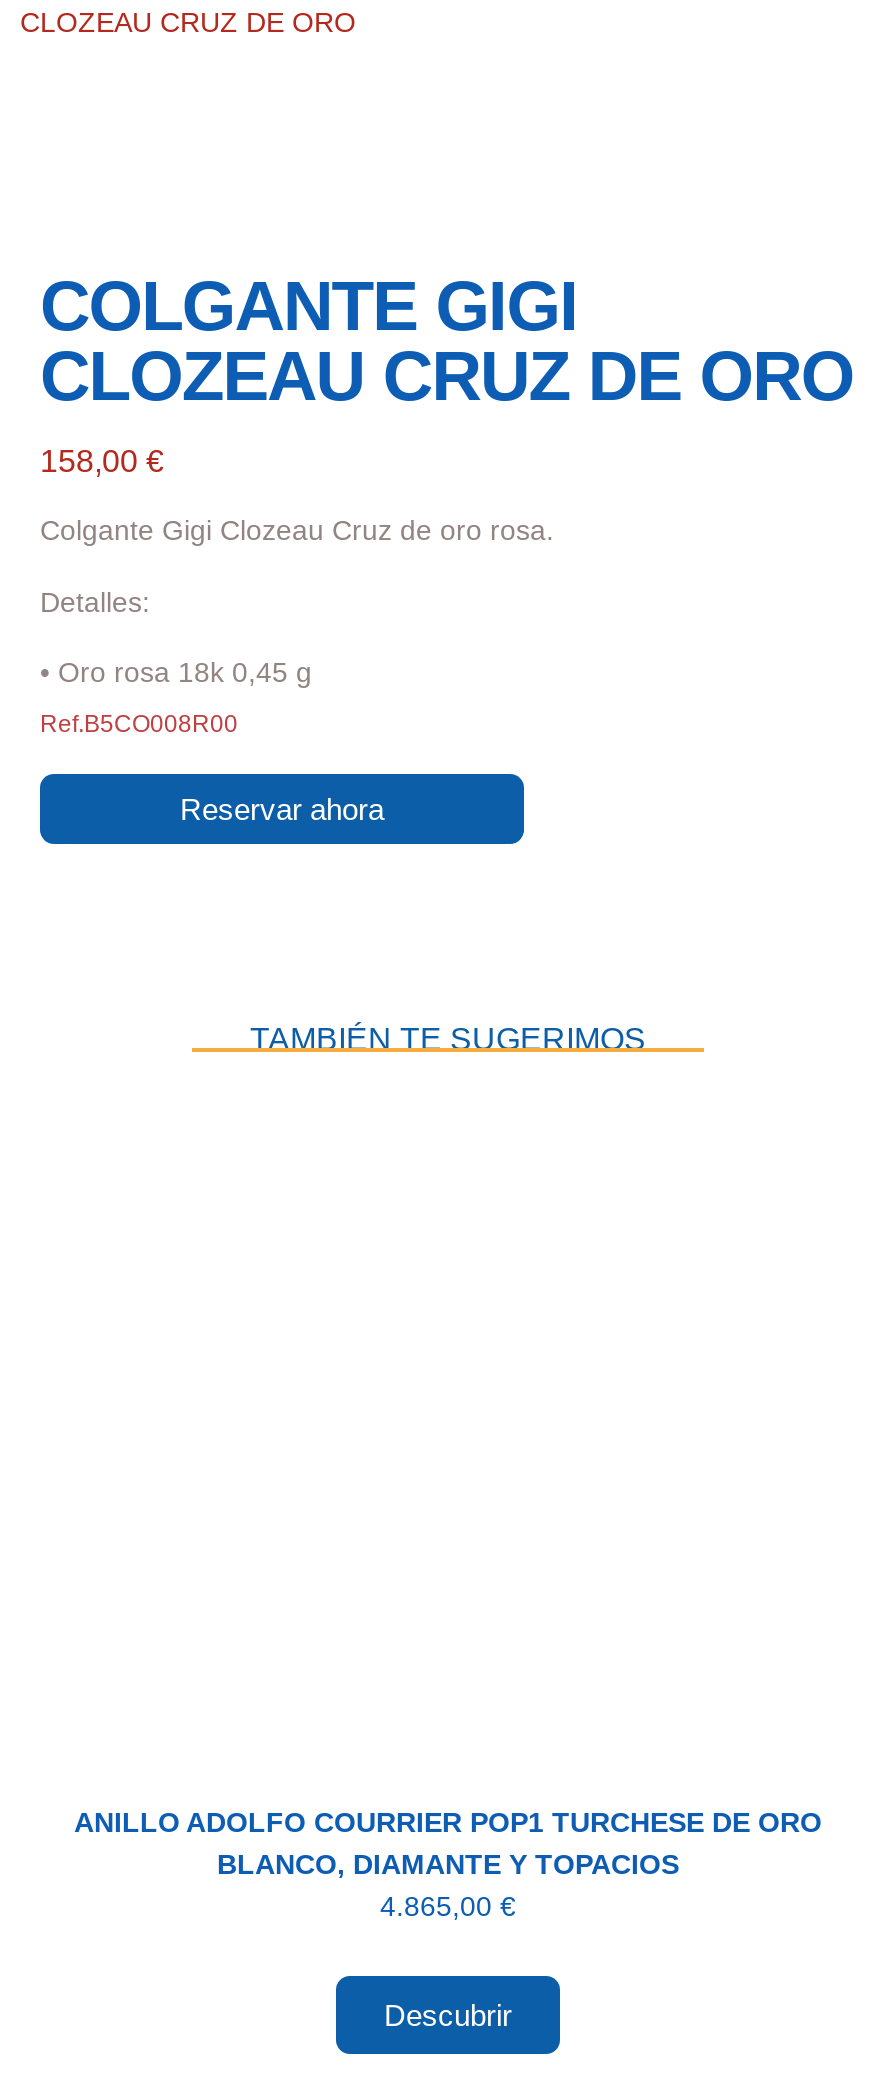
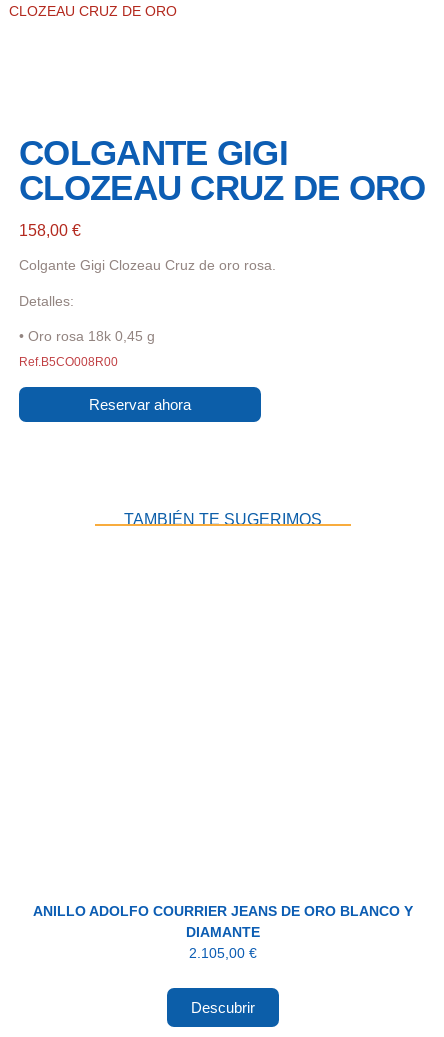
- ANILLO ADOLFO COURRIER POP1 TURCHESE DE ORO
- BLANCO, DIAMANTE Y TOPACIOS
- 4.865,00 €
+ ANILLO ADOLFO COURRIER JEANS DE ORO BLANCO Y
+ DIAMANTE
+ 2.105,00 €
